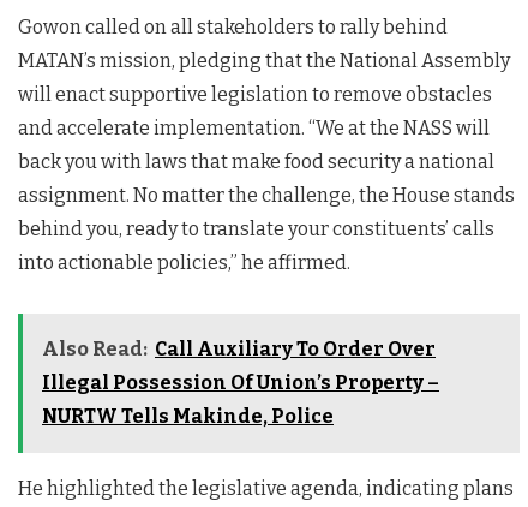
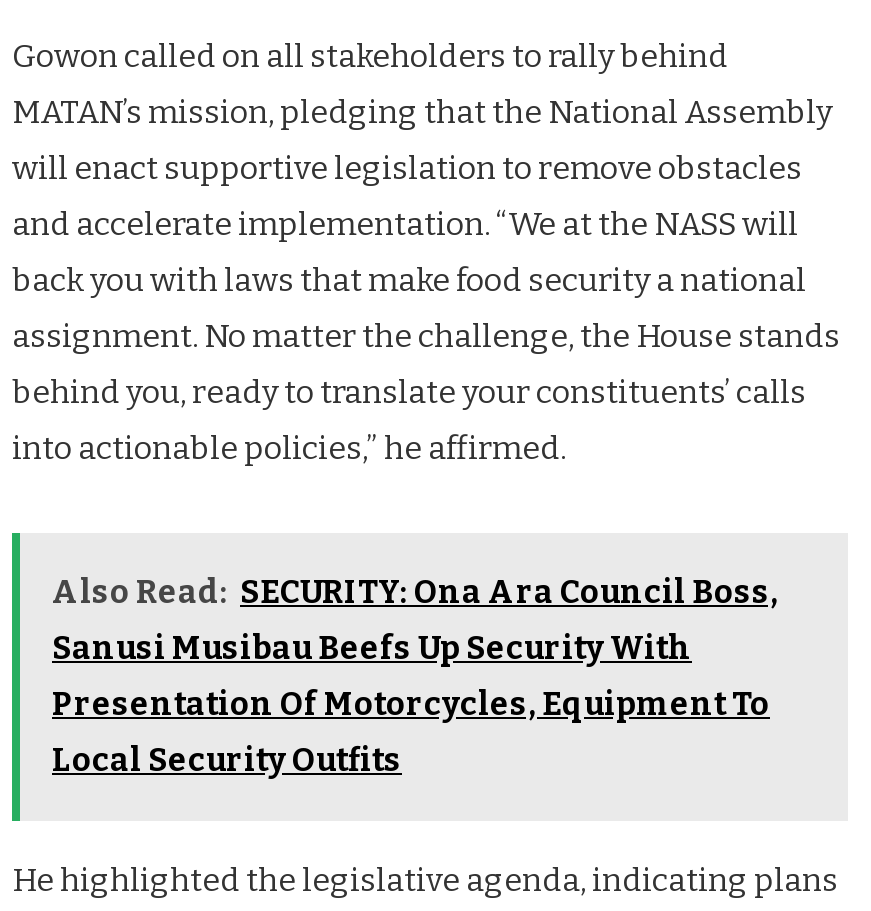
- Also Read: Call Auxiliary To Order Over
- Illegal Possession Of Union’s Property –
- NURTW Tells Makinde, Police
+ Also Read: SECURITY: Ona Ara Council Boss,
+ Sanusi Musibau Beefs Up Security With
+ Presentation Of Motorcycles, Equipment To
+ Local Security Outfits
